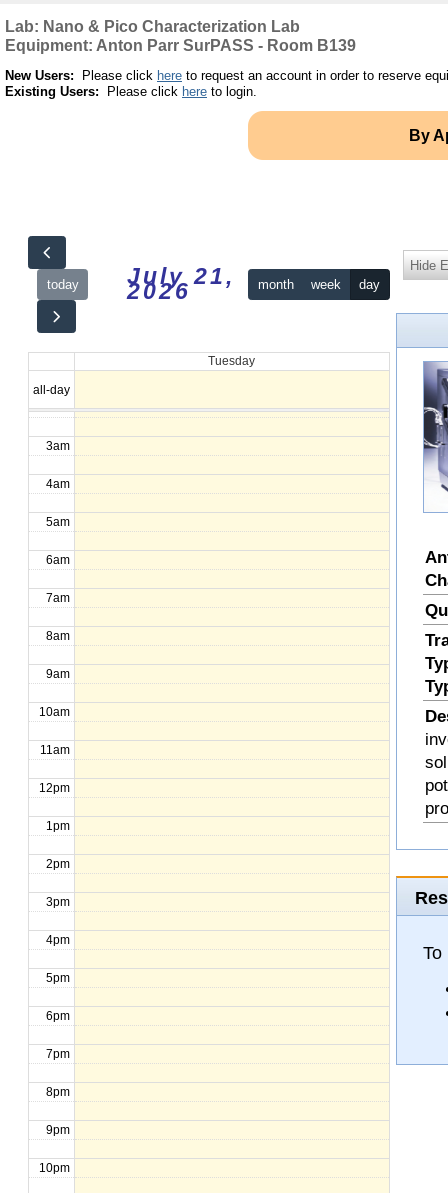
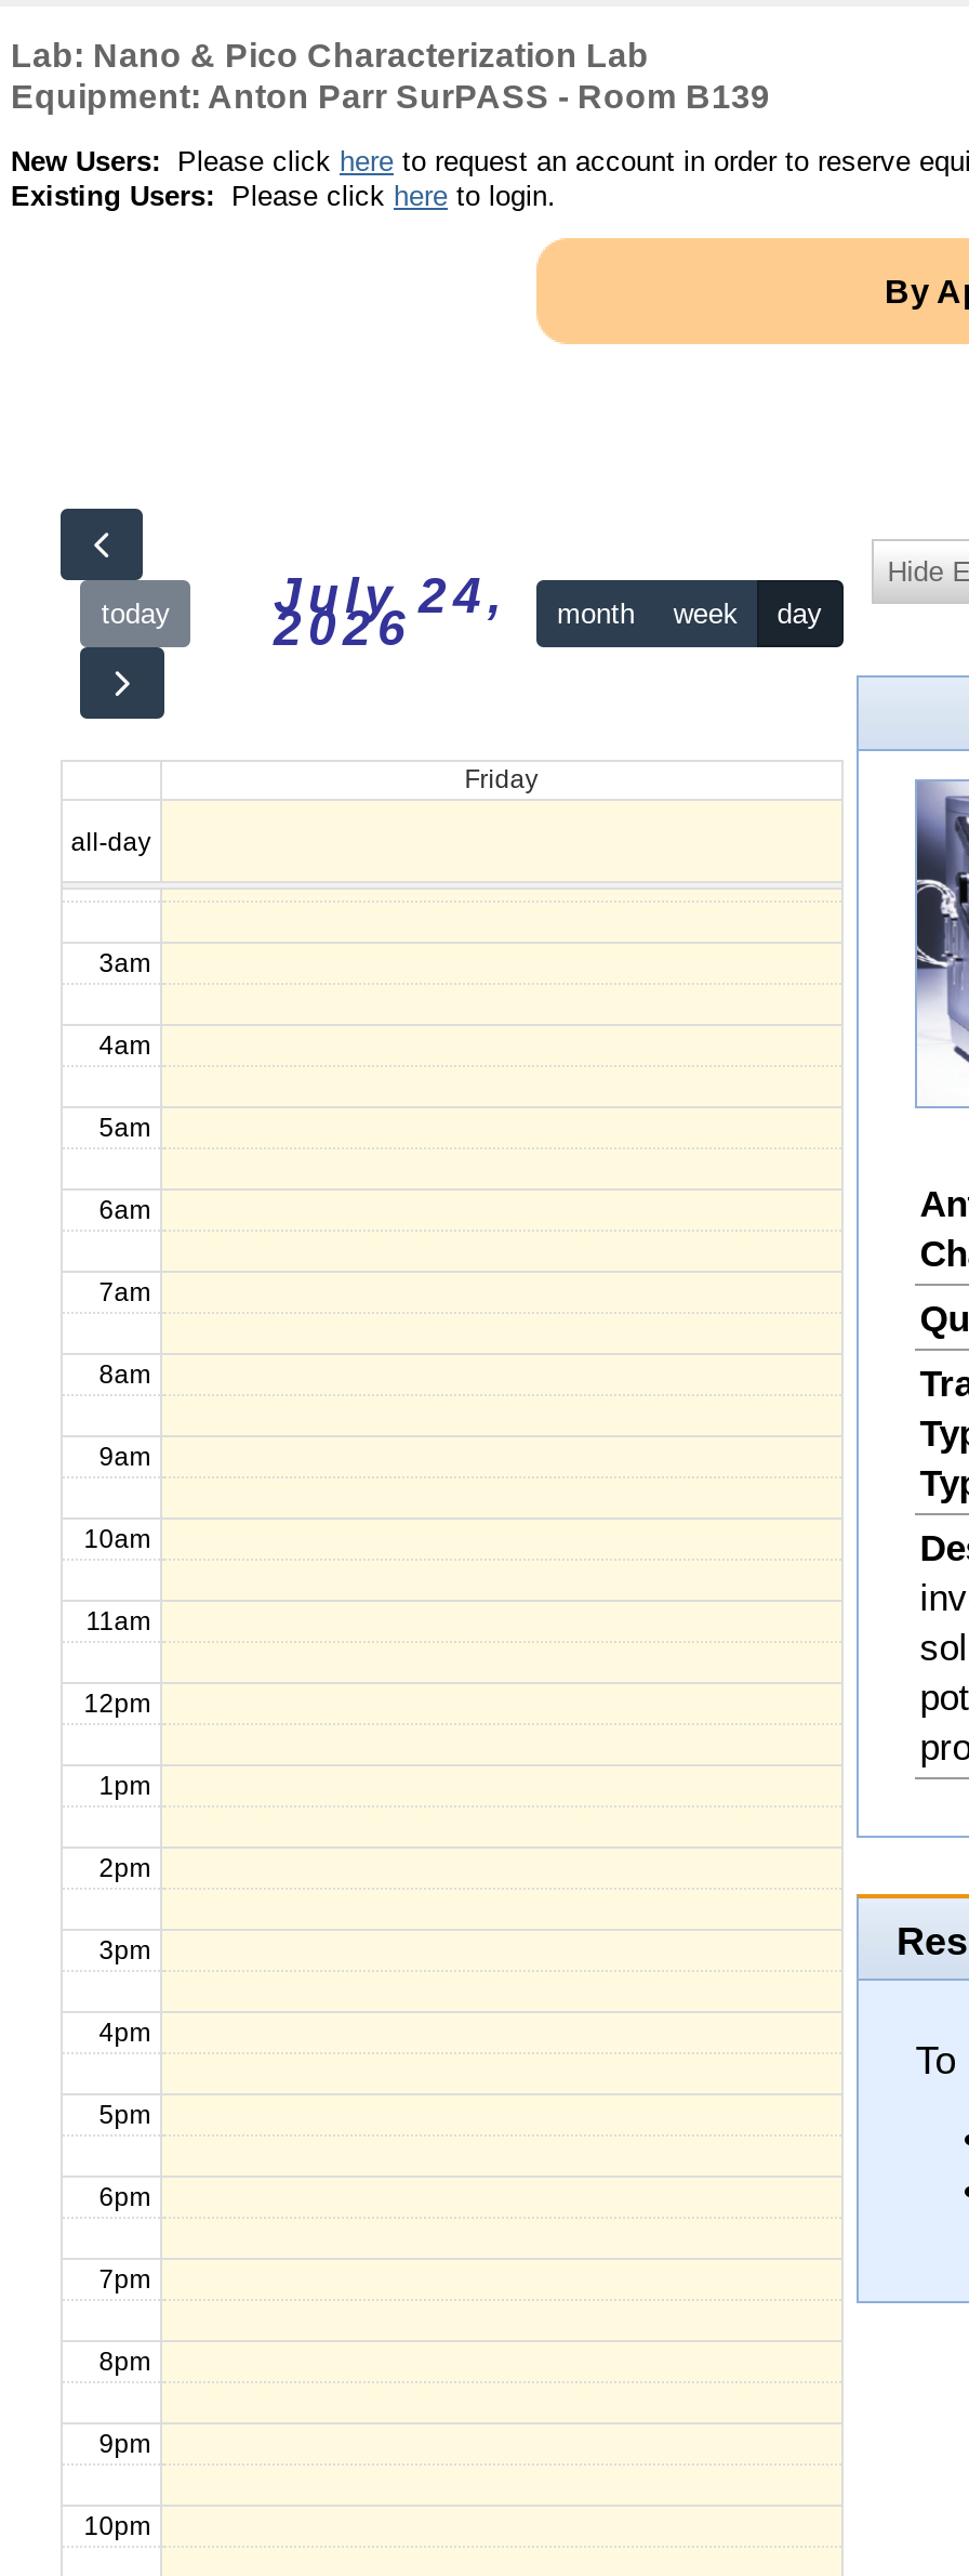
- July 21, month week day
+ July 24, month week day

- Tuesday
+ Friday
